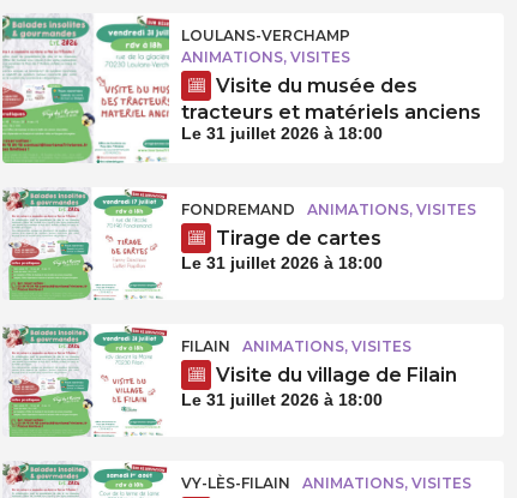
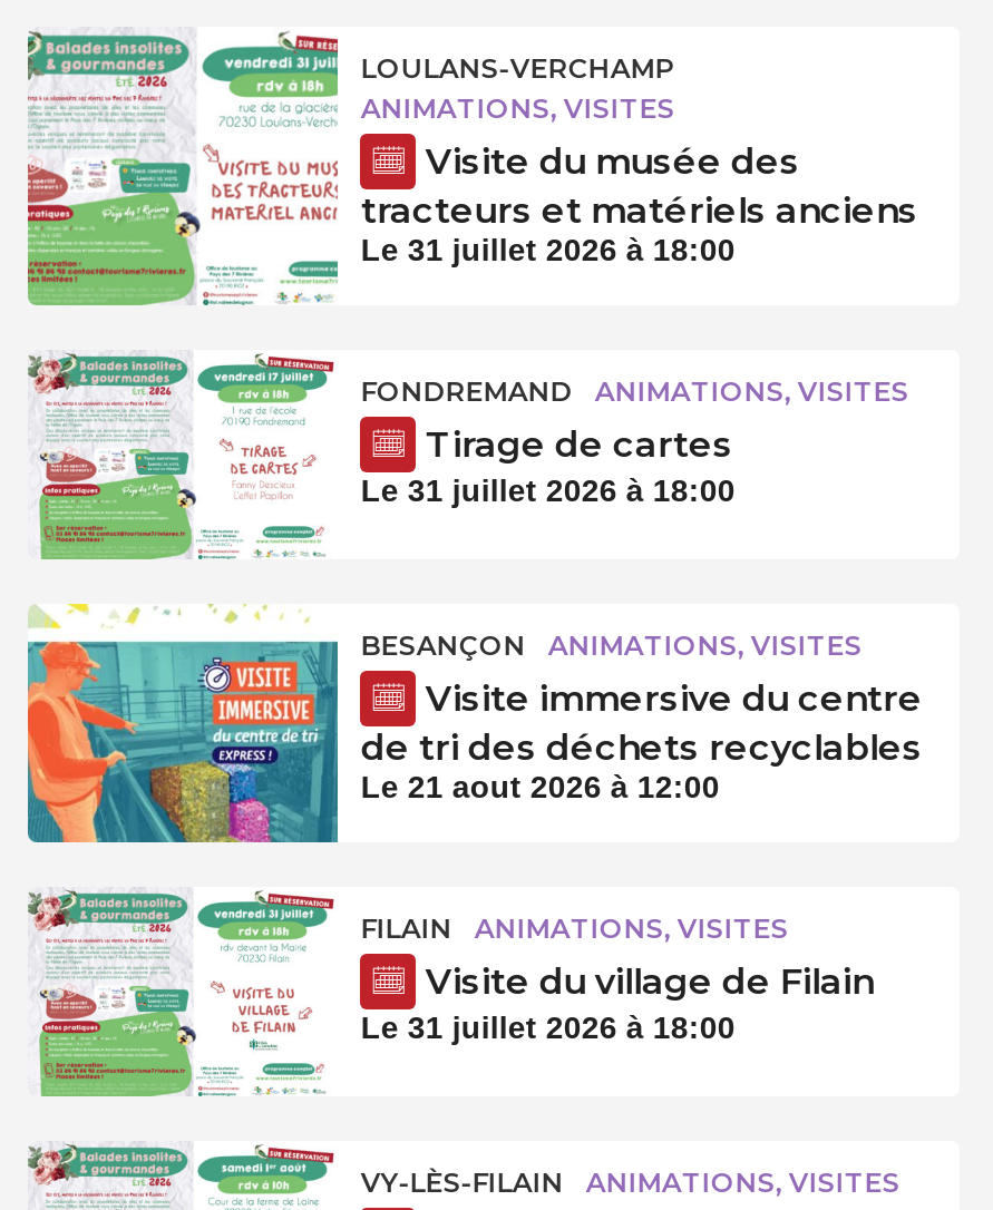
+ [image]
+ BESANÇON
+ ANIMATIONS, VISITES
+ Visite immersive du centre
+ de tri des déchets recyclables
+ Le 21 aout 2026 à 12:00
